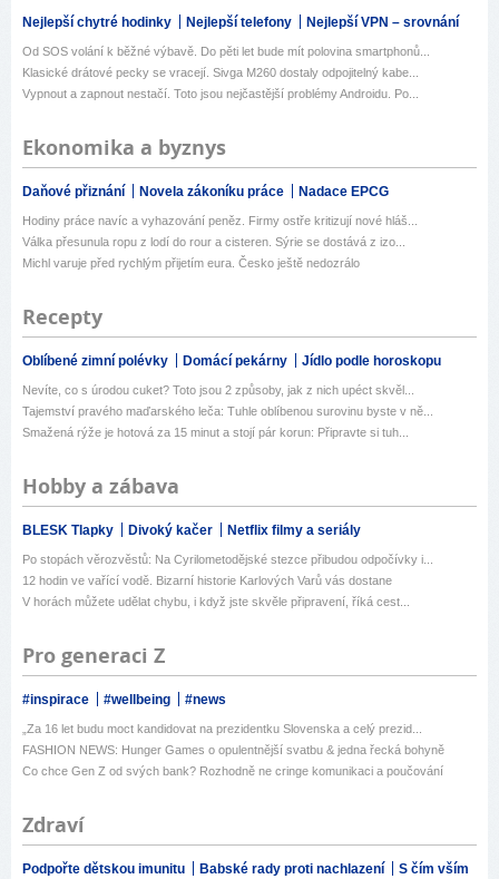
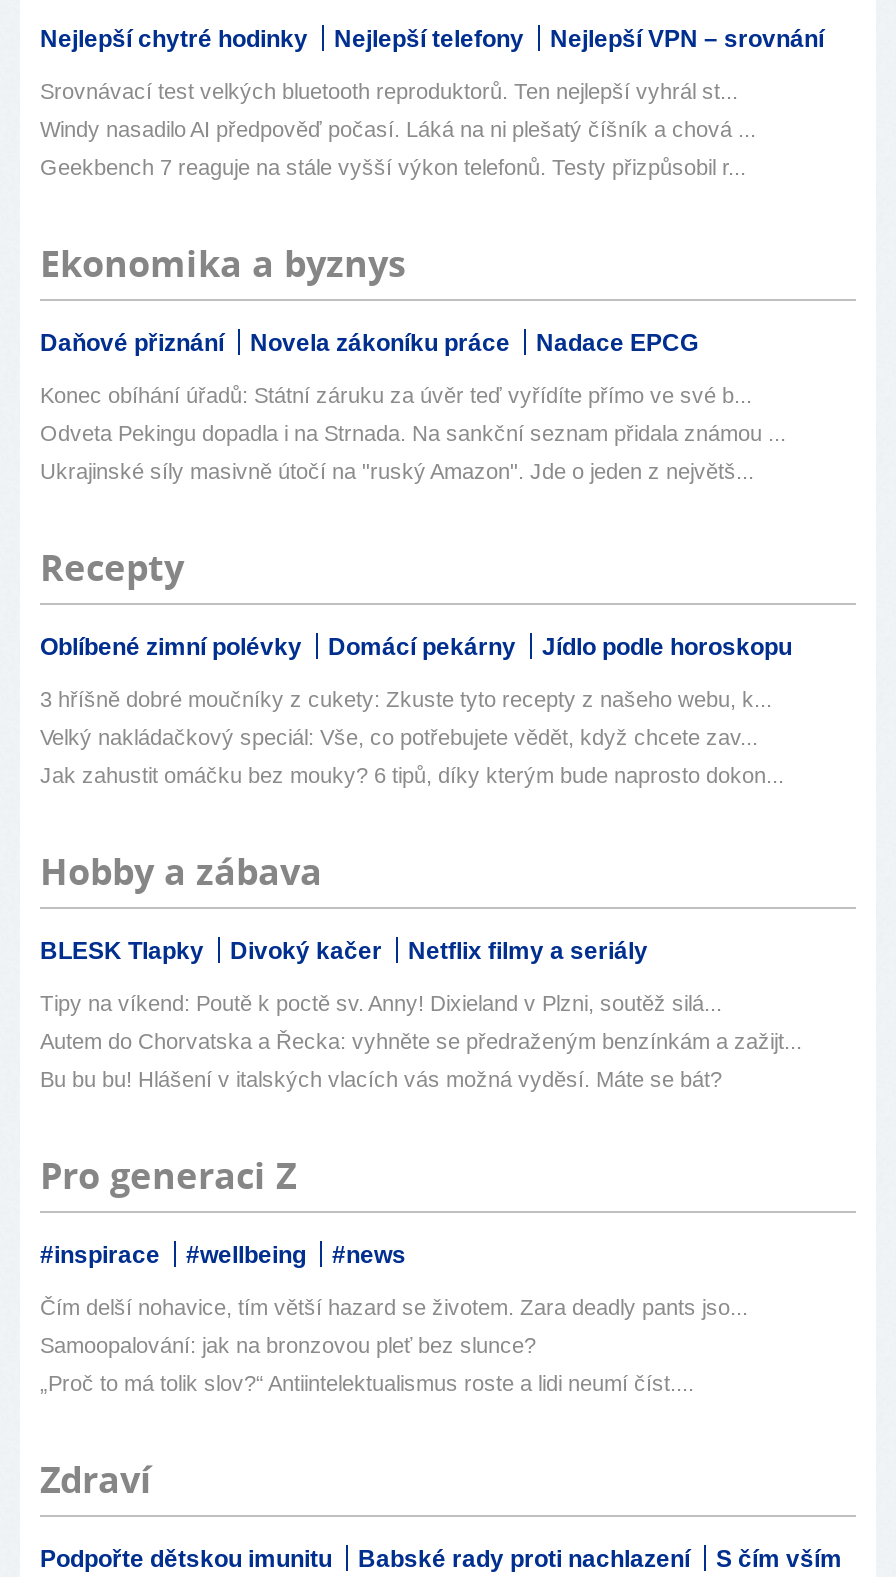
- Od SOS volání k běžné výbavě. Do pěti let bude mít polovina smartphonů...
+ Srovnávací test velkých bluetooth reproduktorů. Ten nejlepší vyhrál st...

- Klasické drátové pecky se vracejí. Sivga M260 dostaly odpojitelný kabe...
+ Windy nasadilo AI předpověď počasí. Láká na ni plešatý číšník a chová ...

- Vypnout a zapnout nestačí. Toto jsou nejčastější problémy Androidu. Po...
+ Geekbench 7 reaguje na stále vyšší výkon telefonů. Testy přizpůsobil r...

- Hodiny práce navíc a vyhazování peněz. Firmy ostře kritizují nové hláš...
+ Konec obíhání úřadů: Státní záruku za úvěr teď vyřídíte přímo ve své b...

- Válka přesunula ropu z lodí do rour a cisteren. Sýrie se dostává z izo...
+ Odveta Pekingu dopadla i na Strnada. Na sankční seznam přidala známou ...

- Michl varuje před rychlým přijetím eura. Česko ještě nedozrálo
+ Ukrajinské síly masivně útočí na "ruský Amazon". Jde o jeden z největš...

- Nevíte, co s úrodou cuket? Toto jsou 2 způsoby, jak z nich upéct skvěl...
+ 3 hříšně dobré moučníky z cukety: Zkuste tyto recepty z našeho webu, k...

- Tajemství pravého maďarského leča: Tuhle oblíbenou surovinu byste v ně...
+ Velký nakládačkový speciál: Vše, co potřebujete vědět, když chcete zav...

- Smažená rýže je hotová za 15 minut a stojí pár korun: Připravte si tuh...
+ Jak zahustit omáčku bez mouky? 6 tipů, díky kterým bude naprosto dokon...

- Po stopách věrozvěstů: Na Cyrilometodějské stezce přibudou odpočívky i...
+ Tipy na víkend: Poutě k poctě sv. Anny! Dixieland v Plzni, soutěž silá...

- 12 hodin ve vařící vodě. Bizarní historie Karlových Varů vás dostane
+ Autem do Chorvatska a Řecka: vyhněte se předraženým benzínkám a zažijt...

- V horách můžete udělat chybu, i když jste skvěle připravení, říká cest...
+ Bu bu bu! Hlášení v italských vlacích vás možná vyděsí. Máte se bát?

- „Za 16 let budu moct kandidovat na prezidentku Slovenska a celý prezid...
+ Čím delší nohavice, tím větší hazard se životem. Zara deadly pants jso...

- FASHION NEWS: Hunger Games o opulentnější svatbu & jedna řecká bohyně
+ Samoopalování: jak na bronzovou pleť bez slunce?

- Co chce Gen Z od svých bank? Rozhodně ne cringe komunikaci a poučování
+ „Proč to má tolik slov?“ Antiintelektualismus roste a lidi neumí číst....
